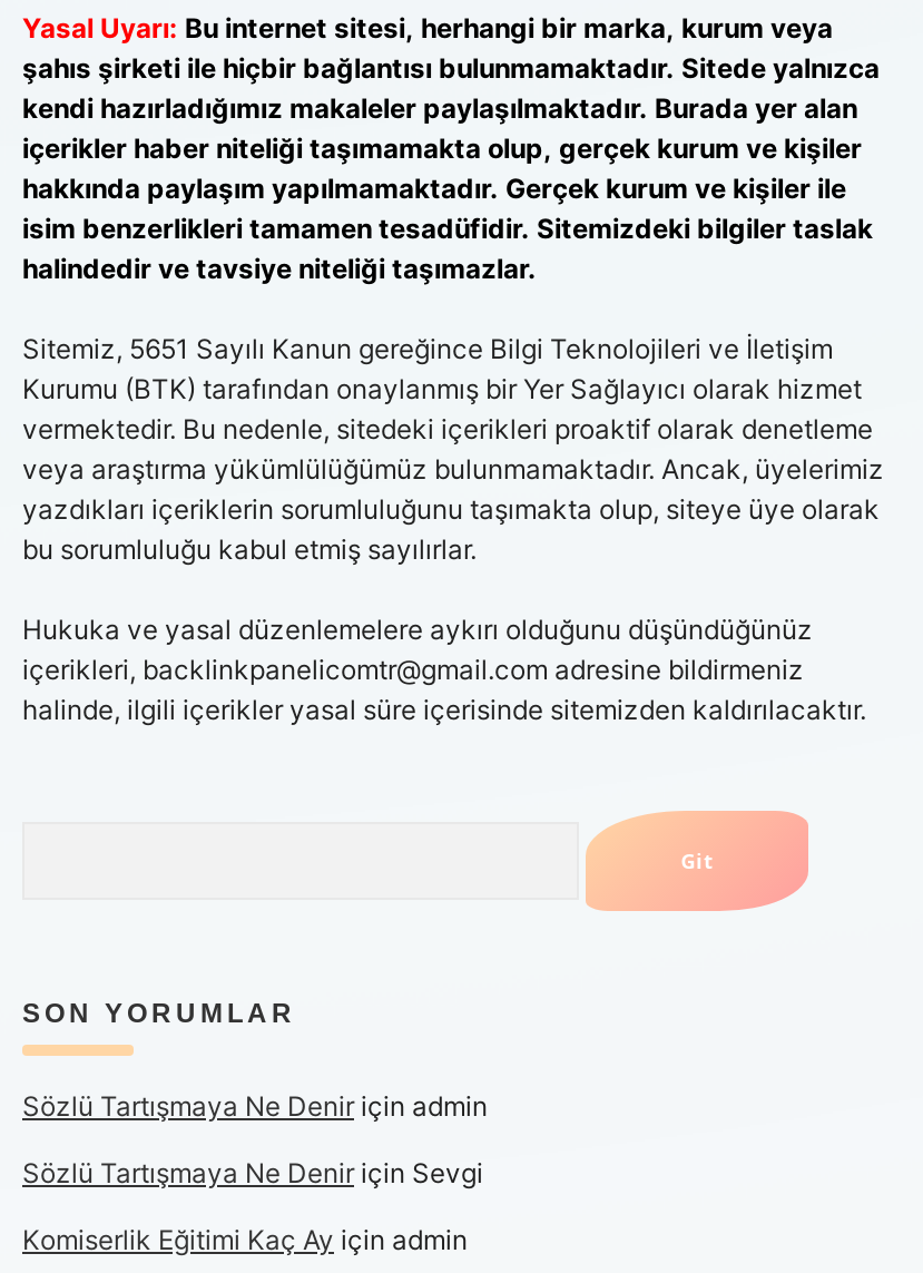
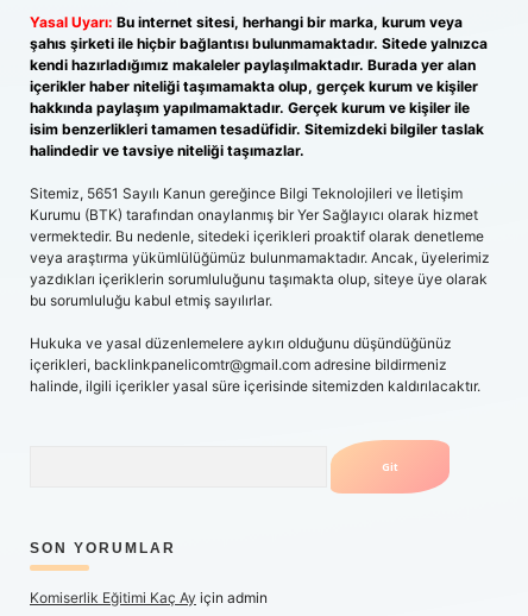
- Sözlü Tartışmaya Ne Denir için admin
- Sözlü Tartışmaya Ne Denir için Sevgi
